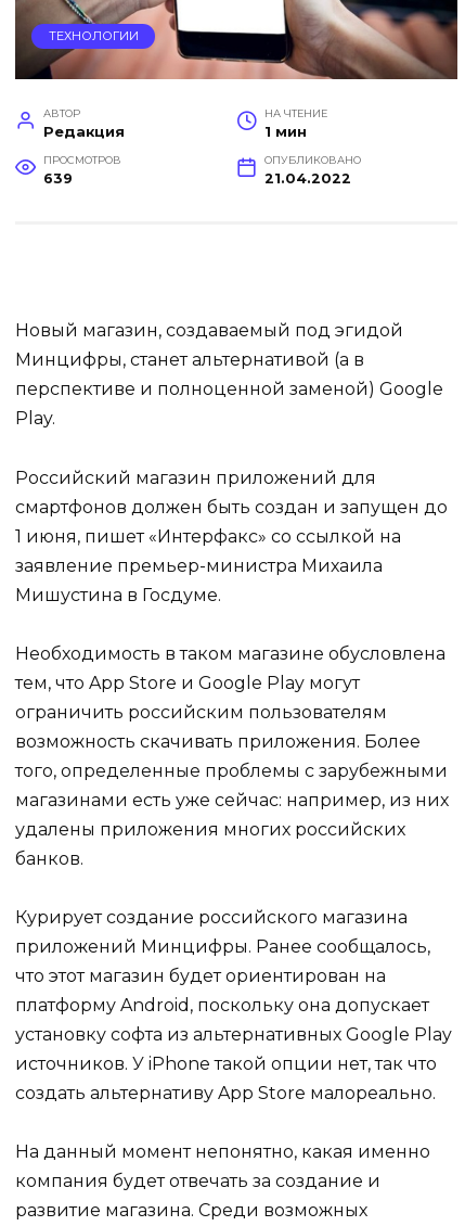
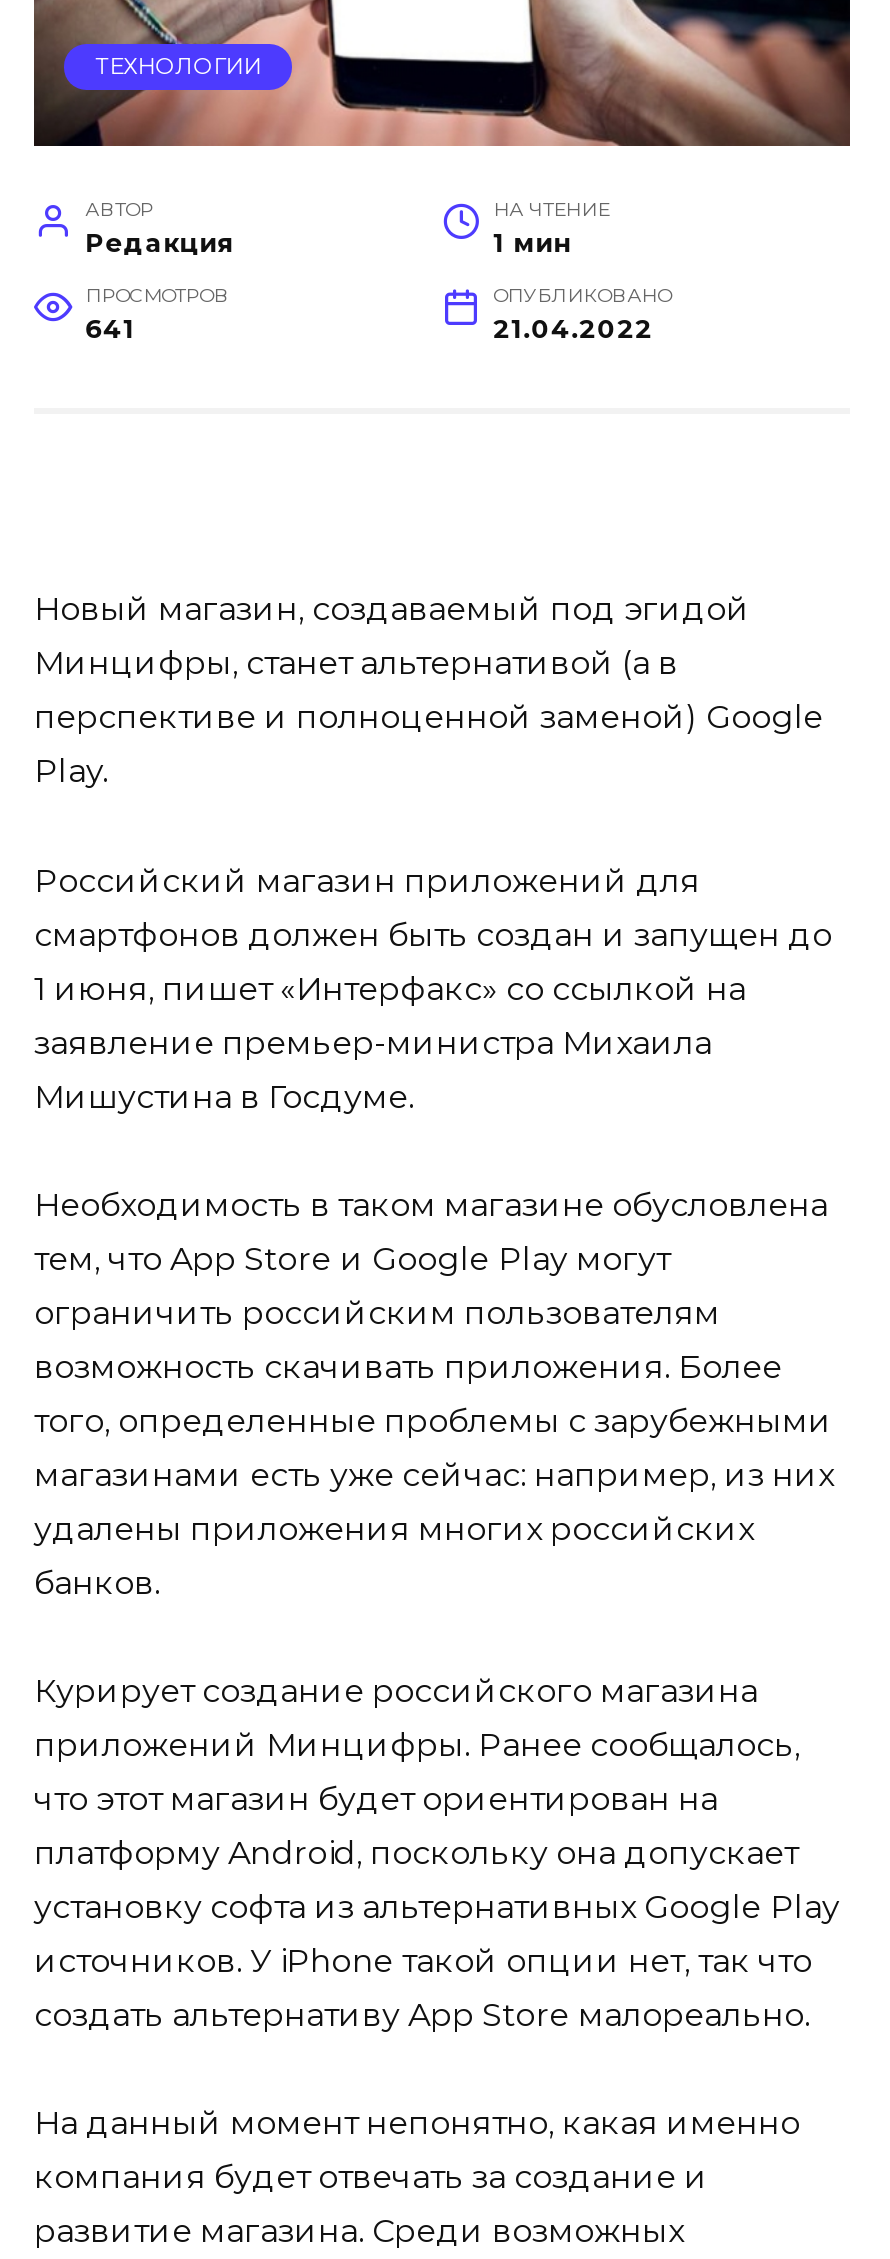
- 639
+ 641
